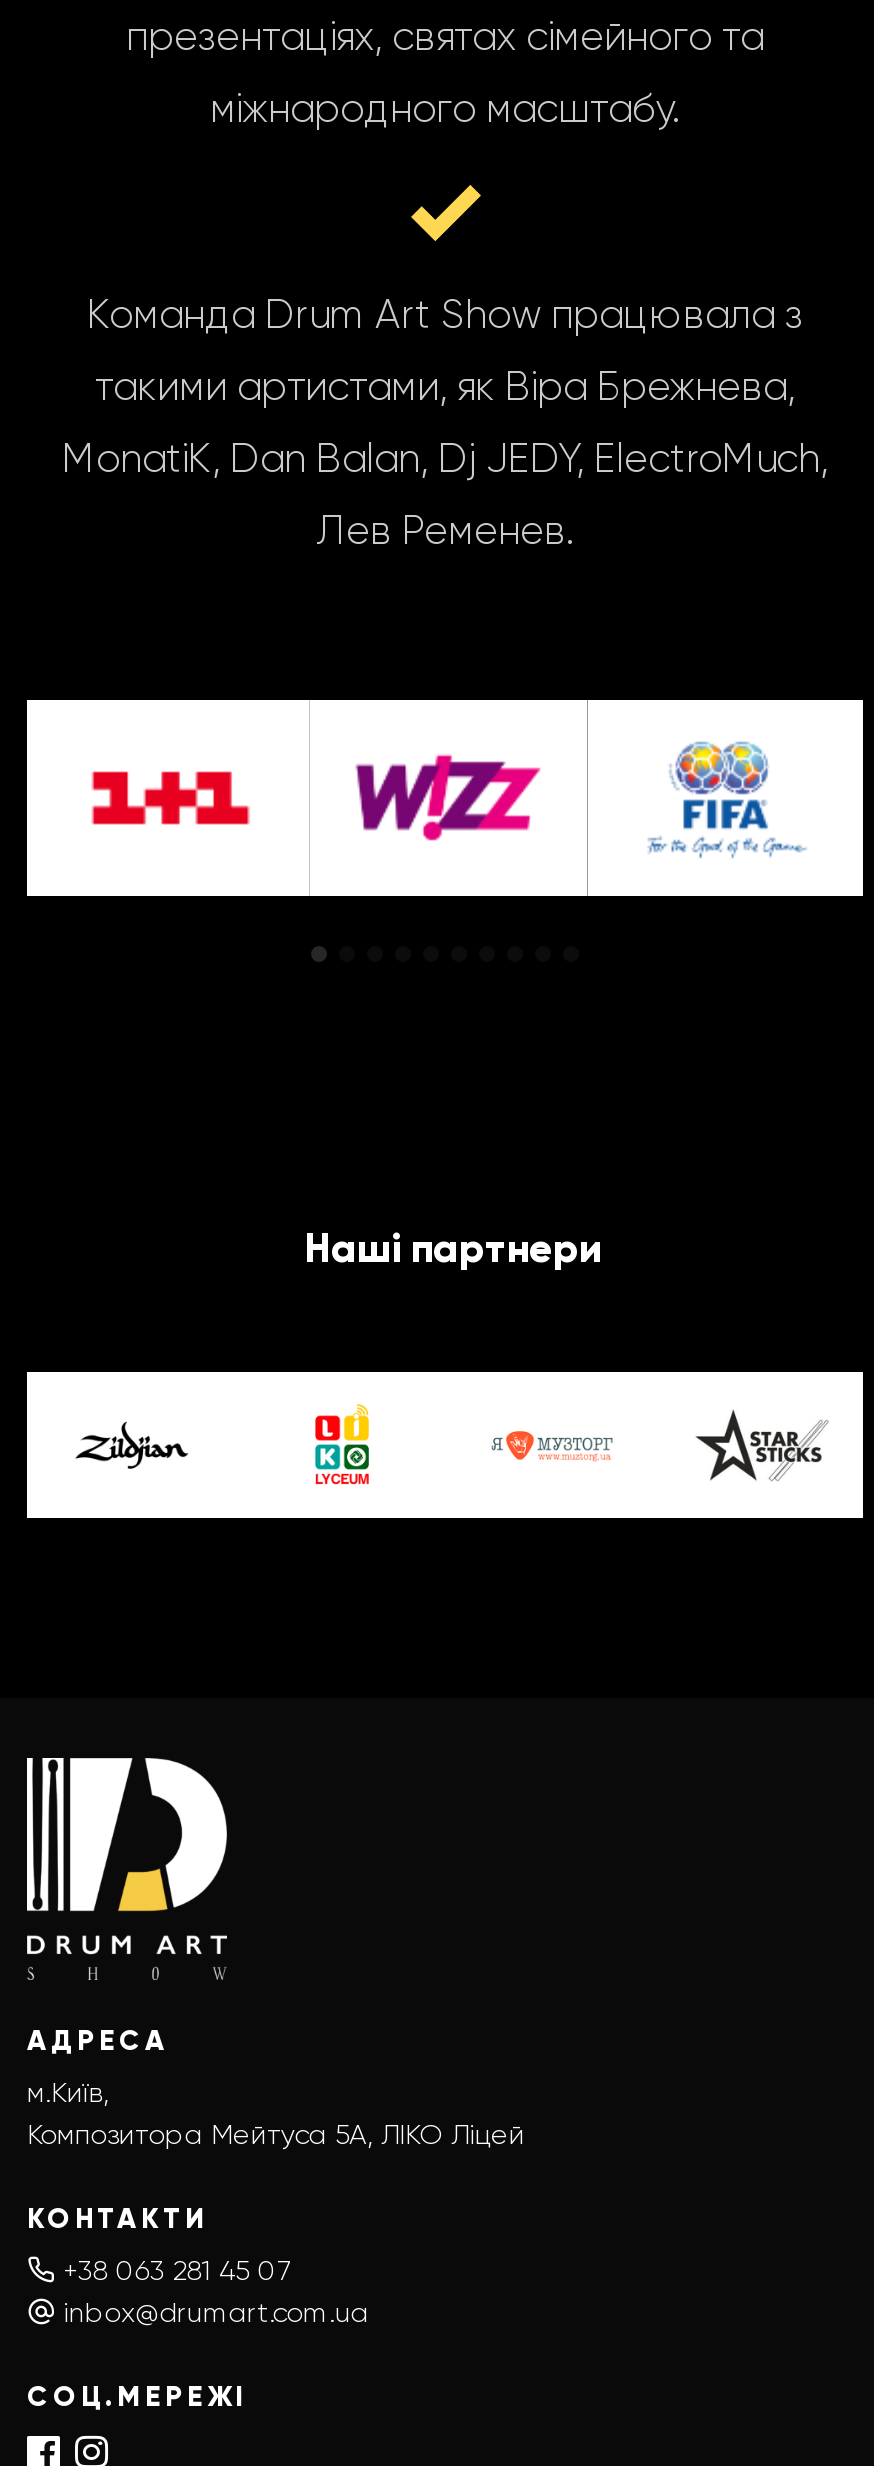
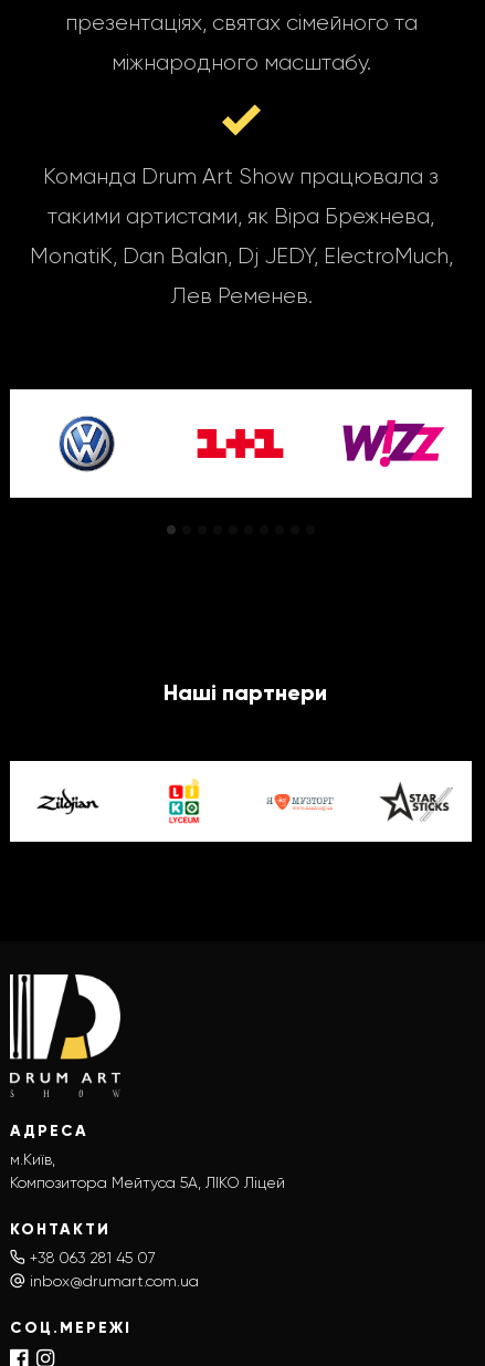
- [image]
+ [image]

- [image]
+ [image]

- [image]
+ [image]
